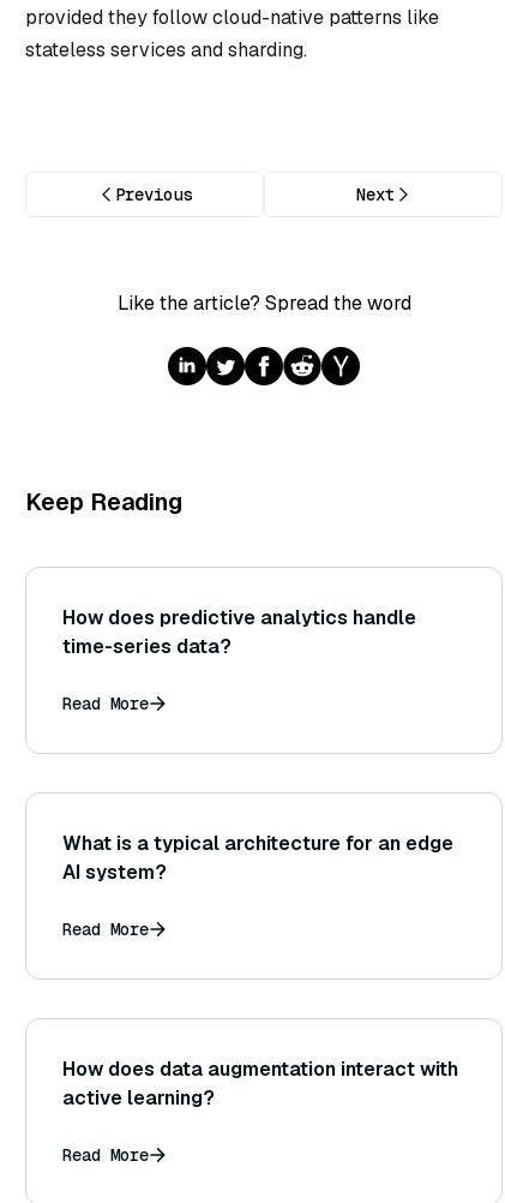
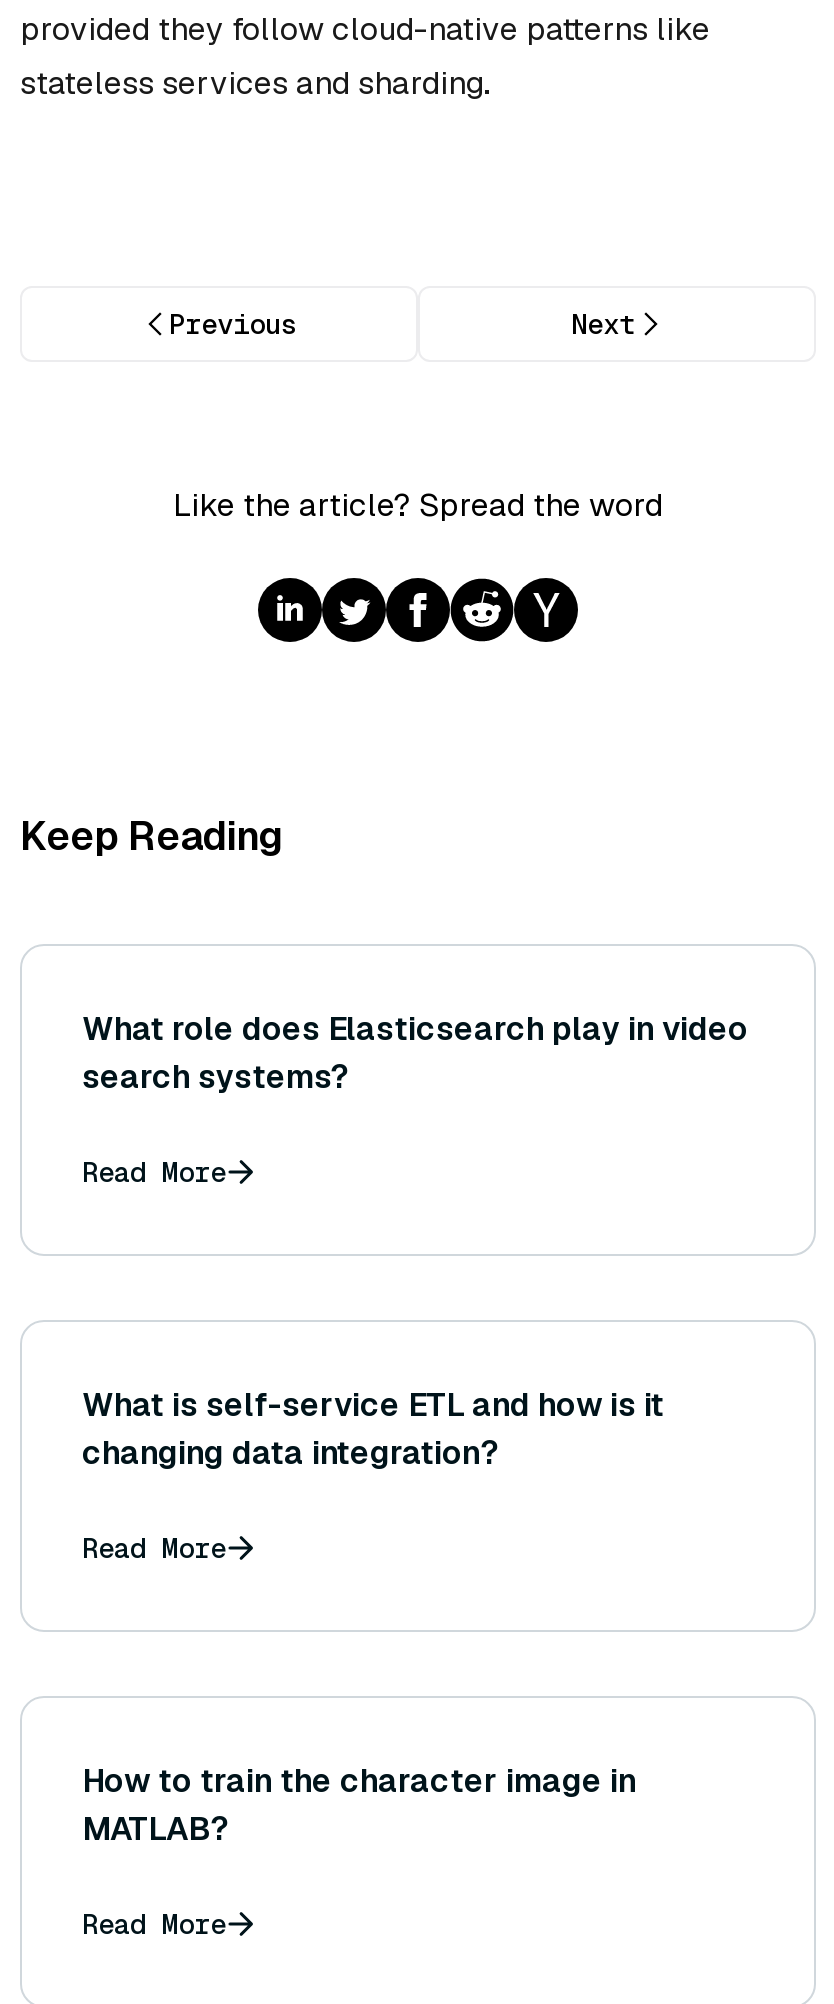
- How does predictive analytics handle
- time-series data?
+ What role does Elasticsearch play in video
+ search systems?

- What is a typical architecture for an edge
- AI system?
+ What is self-service ETL and how is it
+ changing data integration?

- How does data augmentation interact with
- active learning?
+ How to train the character image in
+ MATLAB?
